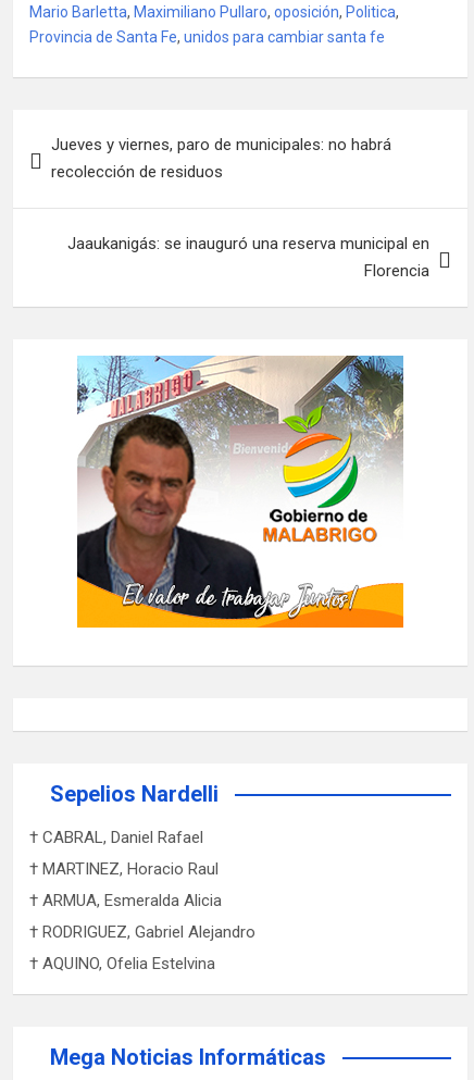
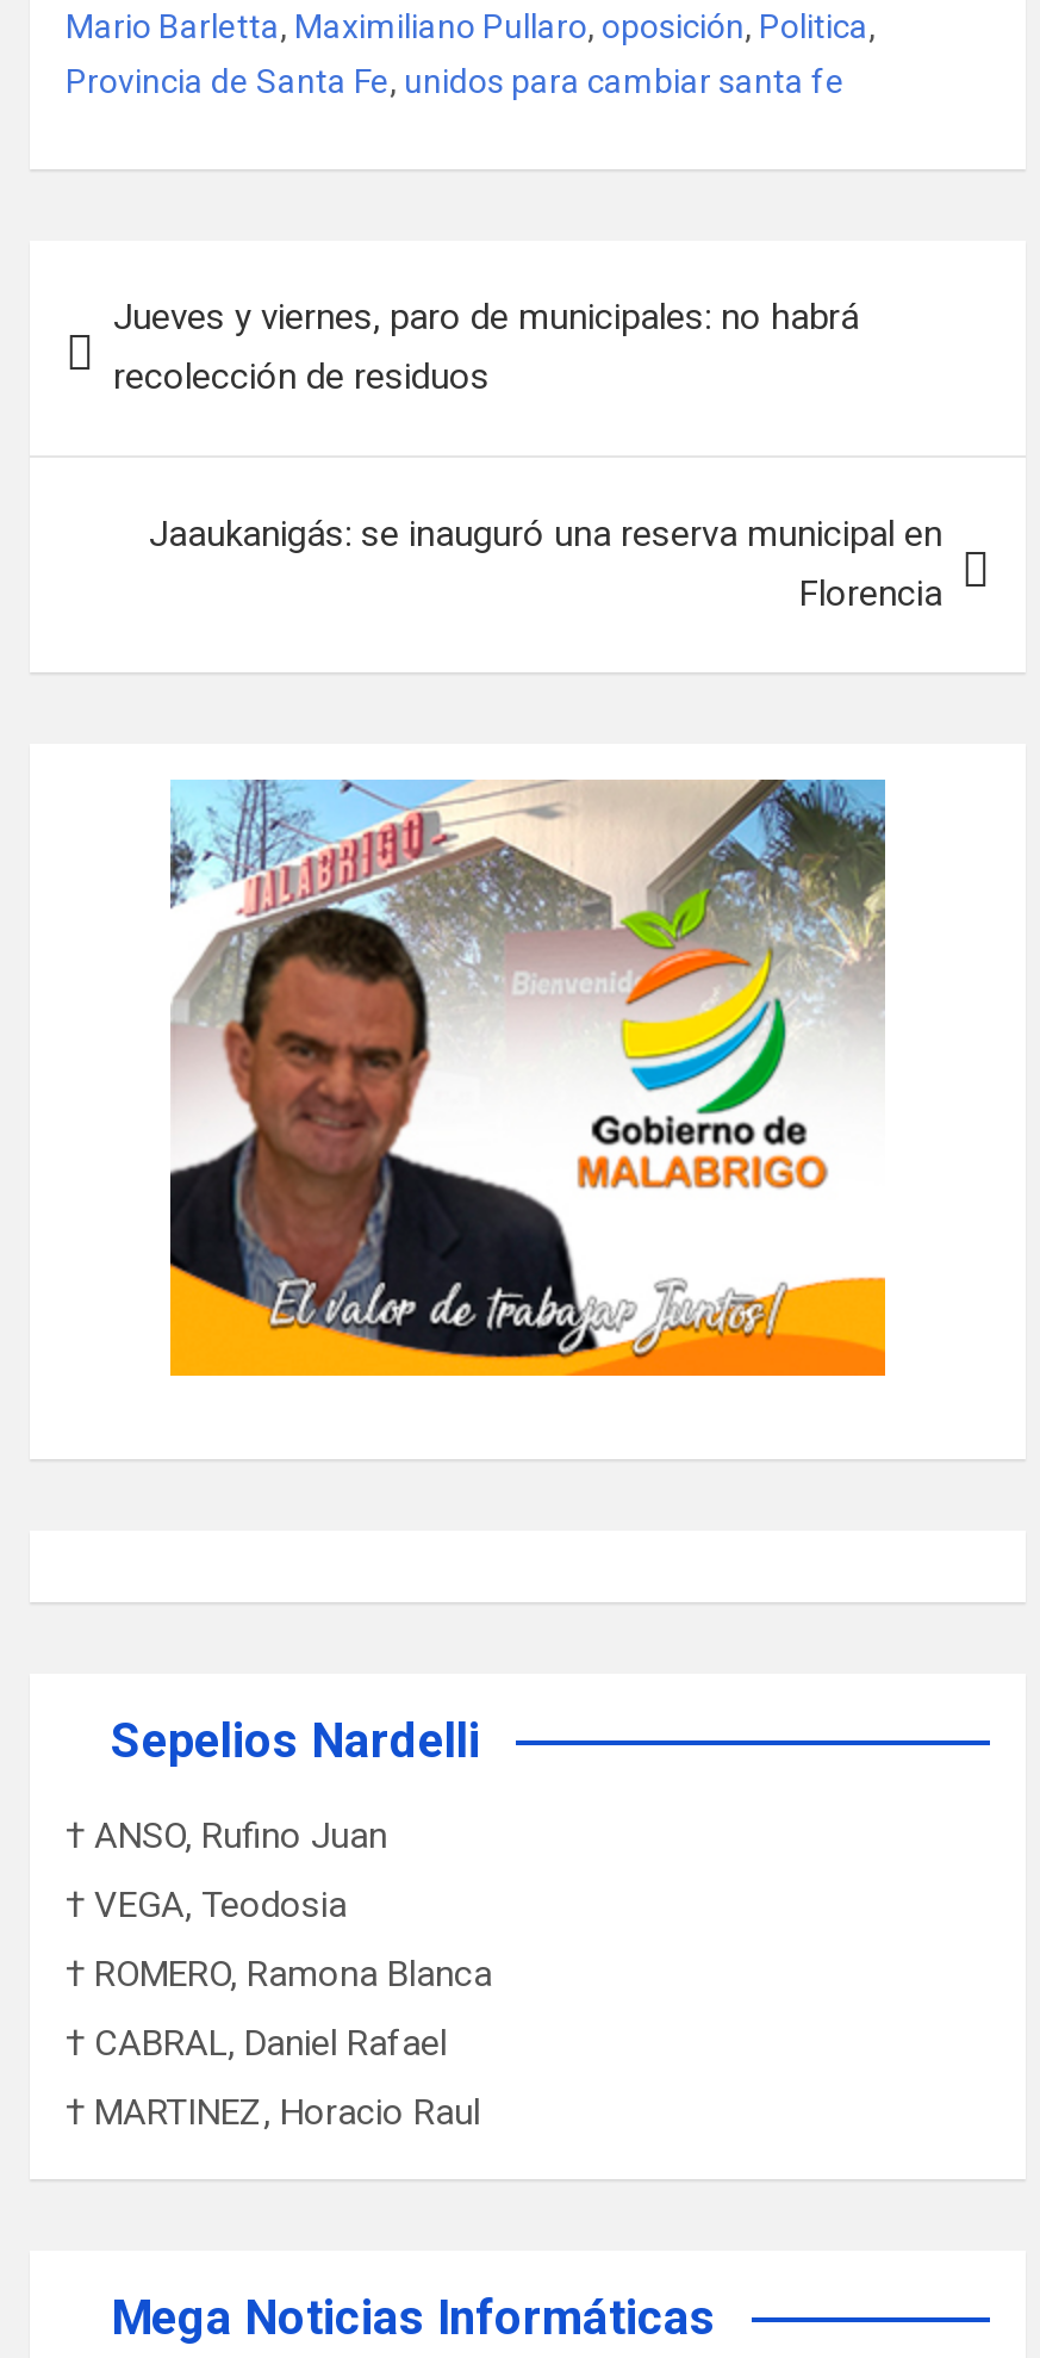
+ † ANSO, Rufino Juan
+ † VEGA, Teodosia
+ † ROMERO, Ramona Blanca

moved down: † CABRAL, Daniel Rafael | † MARTINEZ, Horacio Raul

- † ARMUA, Esmeralda Alicia
- † RODRIGUEZ, Gabriel Alejandro
- † AQUINO, Ofelia Estelvina
